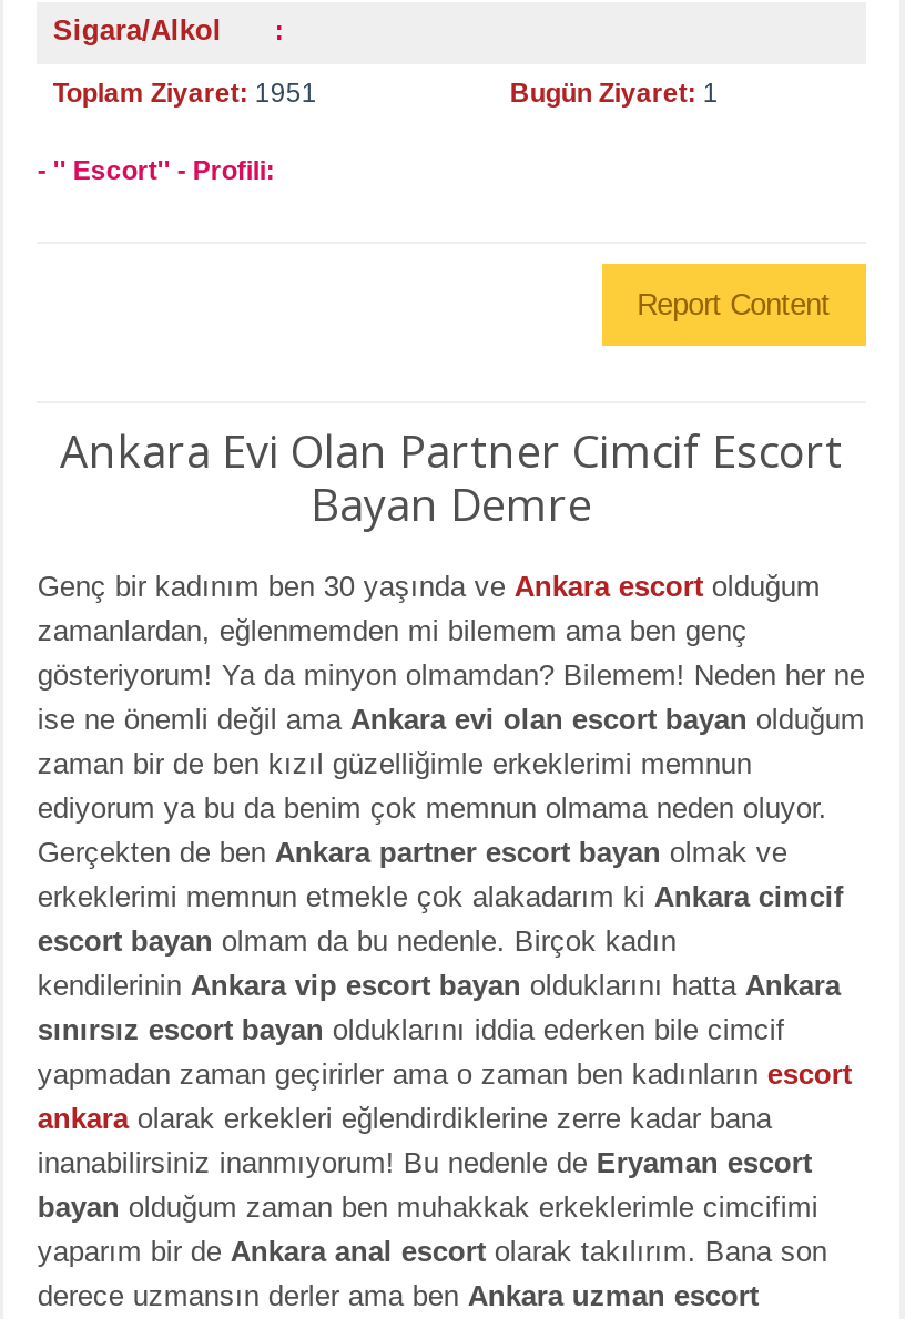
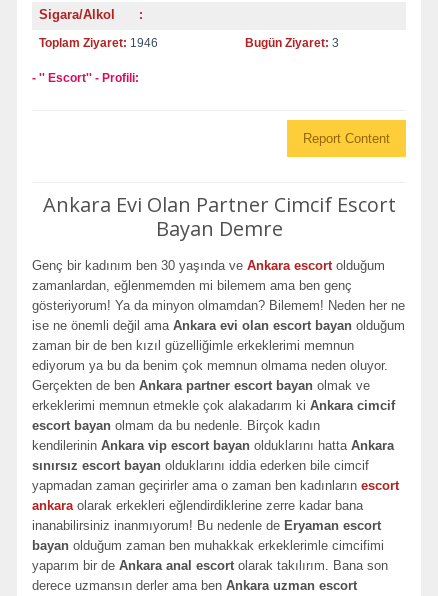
- Toplam Ziyaret: 1951
+ Toplam Ziyaret: 1946

- Bugün Ziyaret: 1
+ Bugün Ziyaret: 3
